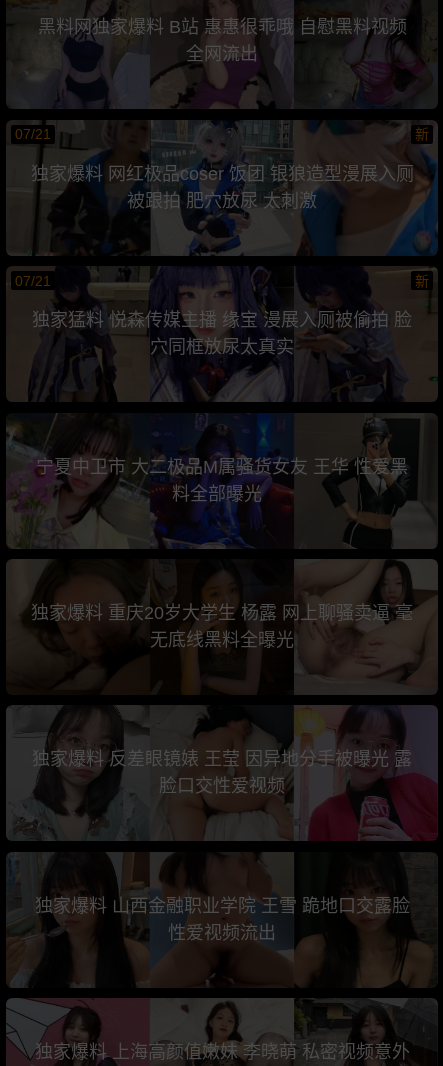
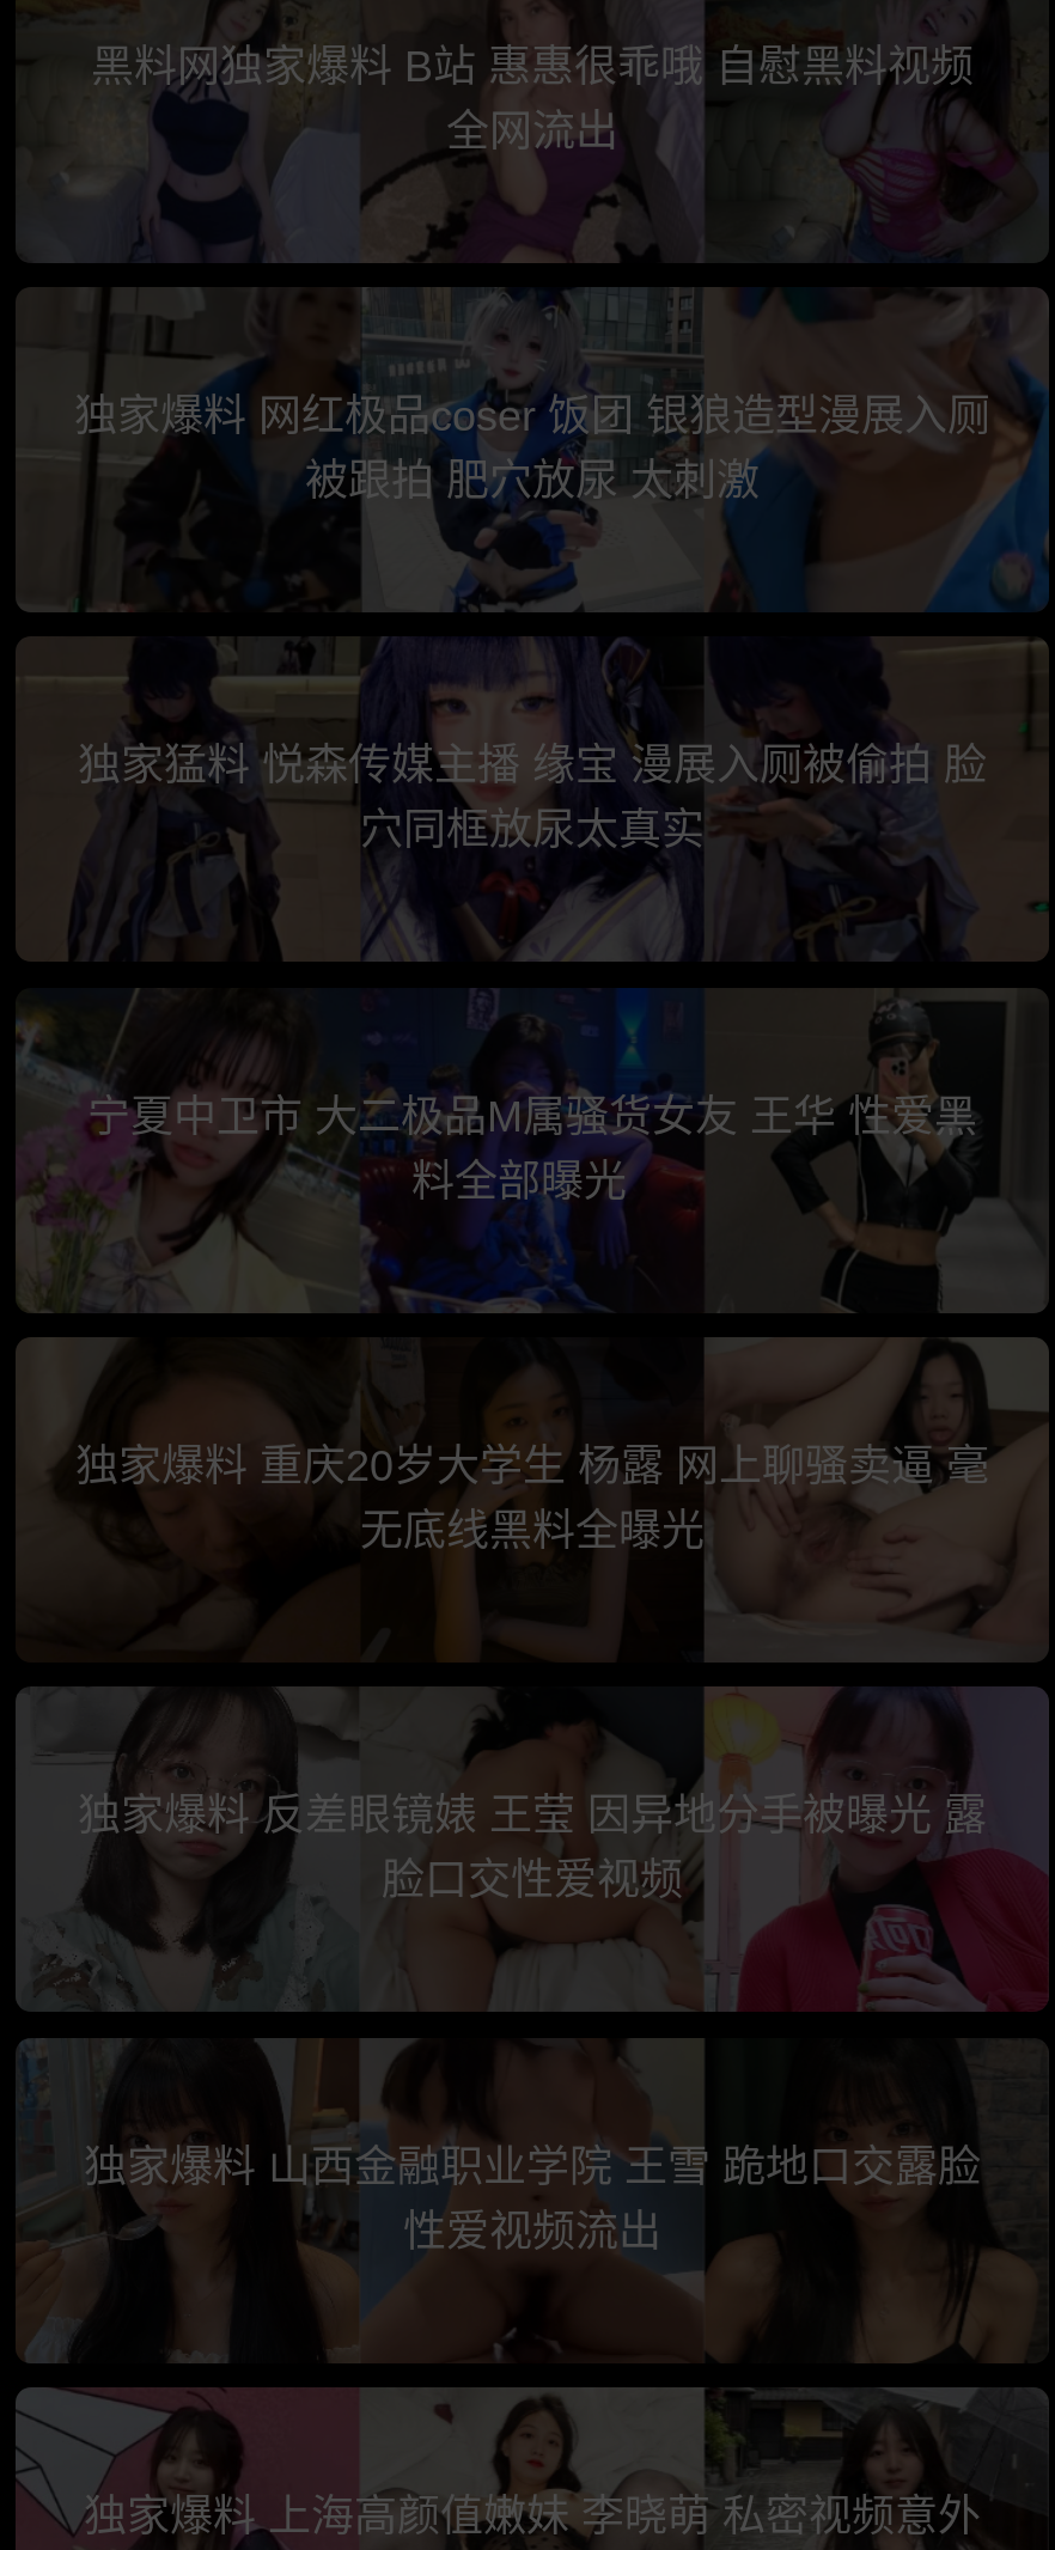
- 07/21
- 新

- 07/21
- 新
